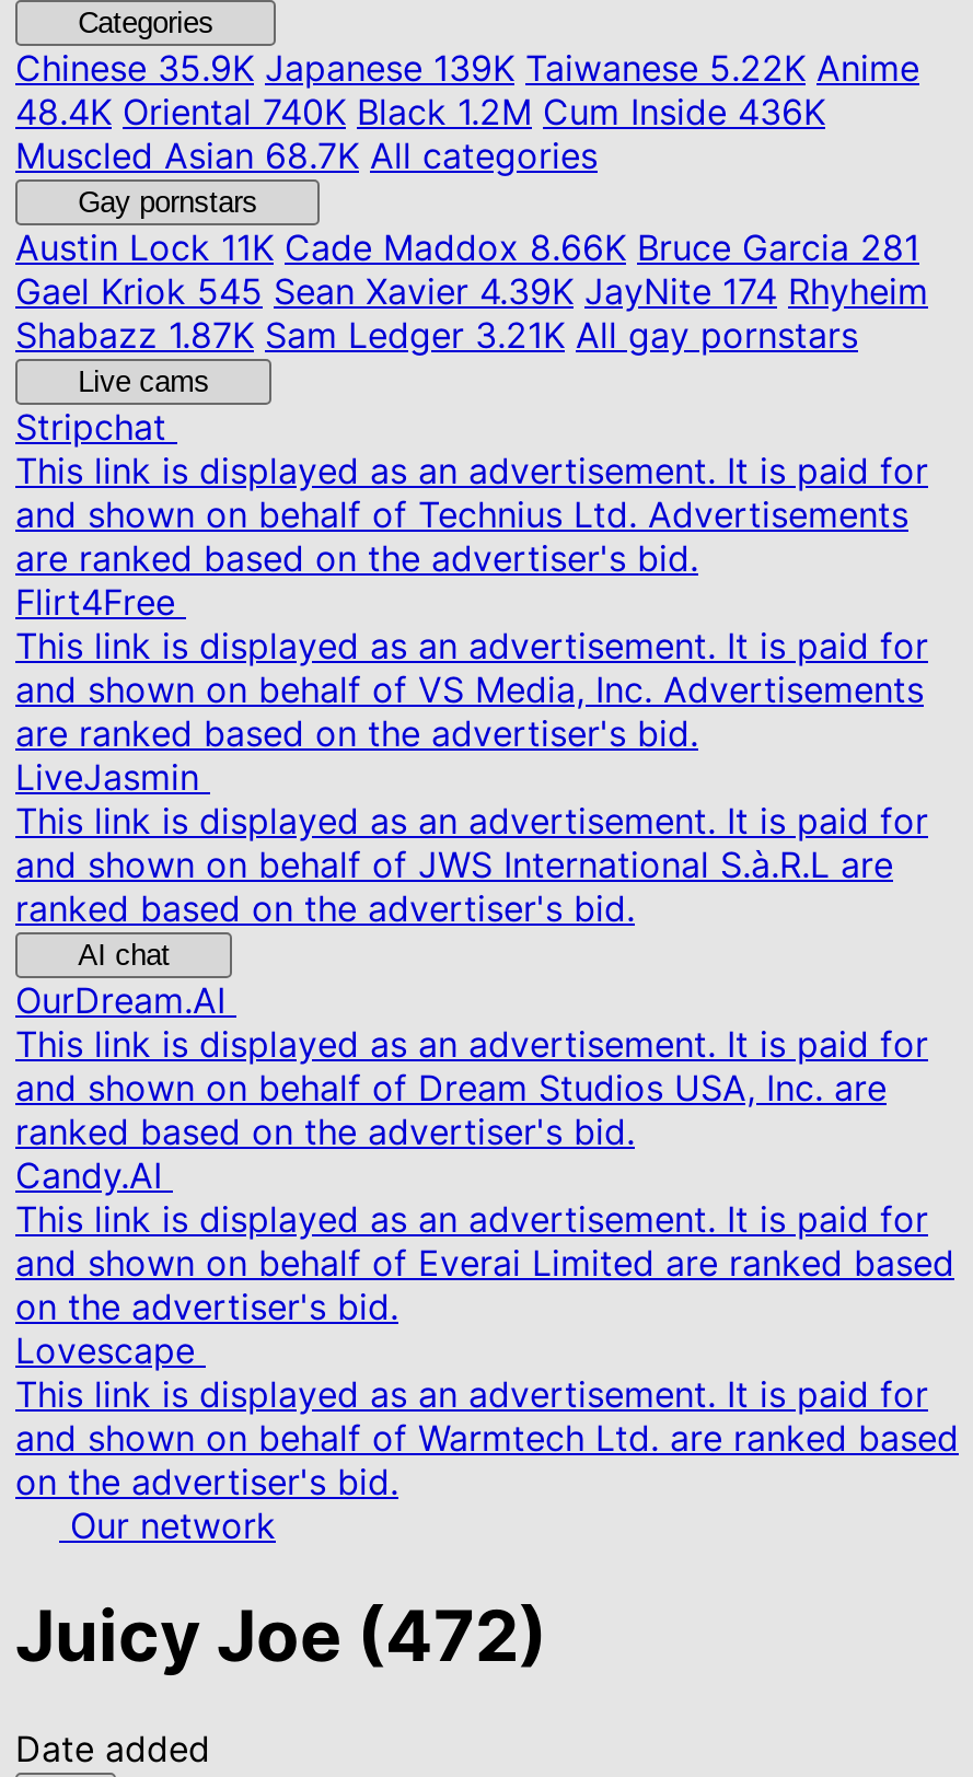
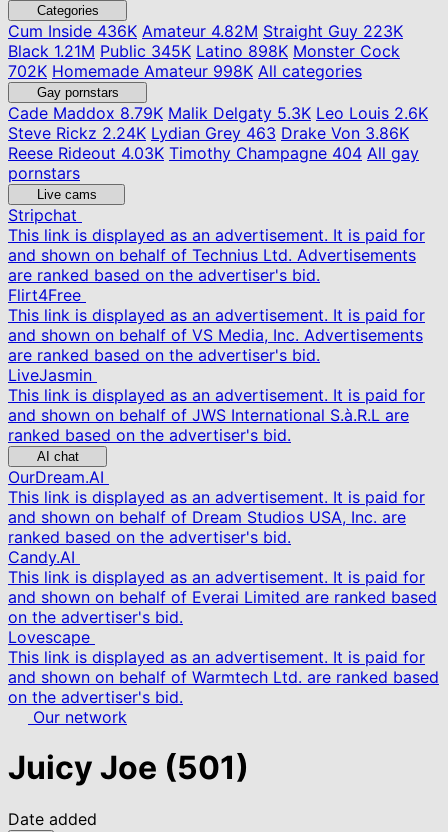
- Chinese35.9K Japanese 139K Taiwanese 5.22K Anime
- 48.4K Oriental 740K Black 1.2M Cum Inside 436K
- Muscled Asian 68.7K All categories
+ Cum Inside436K Amateur 4.82M Straight Guy 223K
+ Black 1.21M Public 345K Latino 898K Monster Cock
+ 702K Homemade Amateur 998K All categories

- Austin Lock11K Cade Maddox 8.66K Bruce Garcia 281
- Gael Kriok 545 Sean Xavier 4.39K JayNite 174 Rhyheim
- Shabazz 1.87K Sam Ledger 3.21K All gay pornstars
+ Cade Maddox8.79K Malik Delgaty 5.3K Leo Louis 2.6K
+ Steve Rickz 2.24K Lydian Grey463 Drake Von 3.86K
+ Reese Rideout 4.03K Timothy Champagne 404 All gay
+ pornstars

- Juicy Joe (472)
+ Juicy Joe (501)
